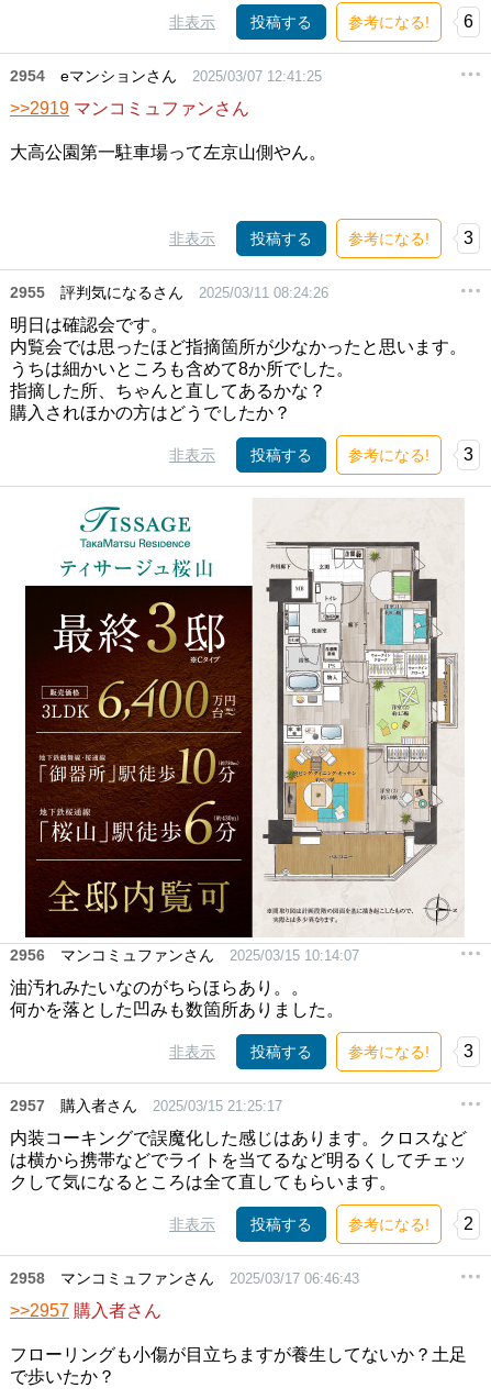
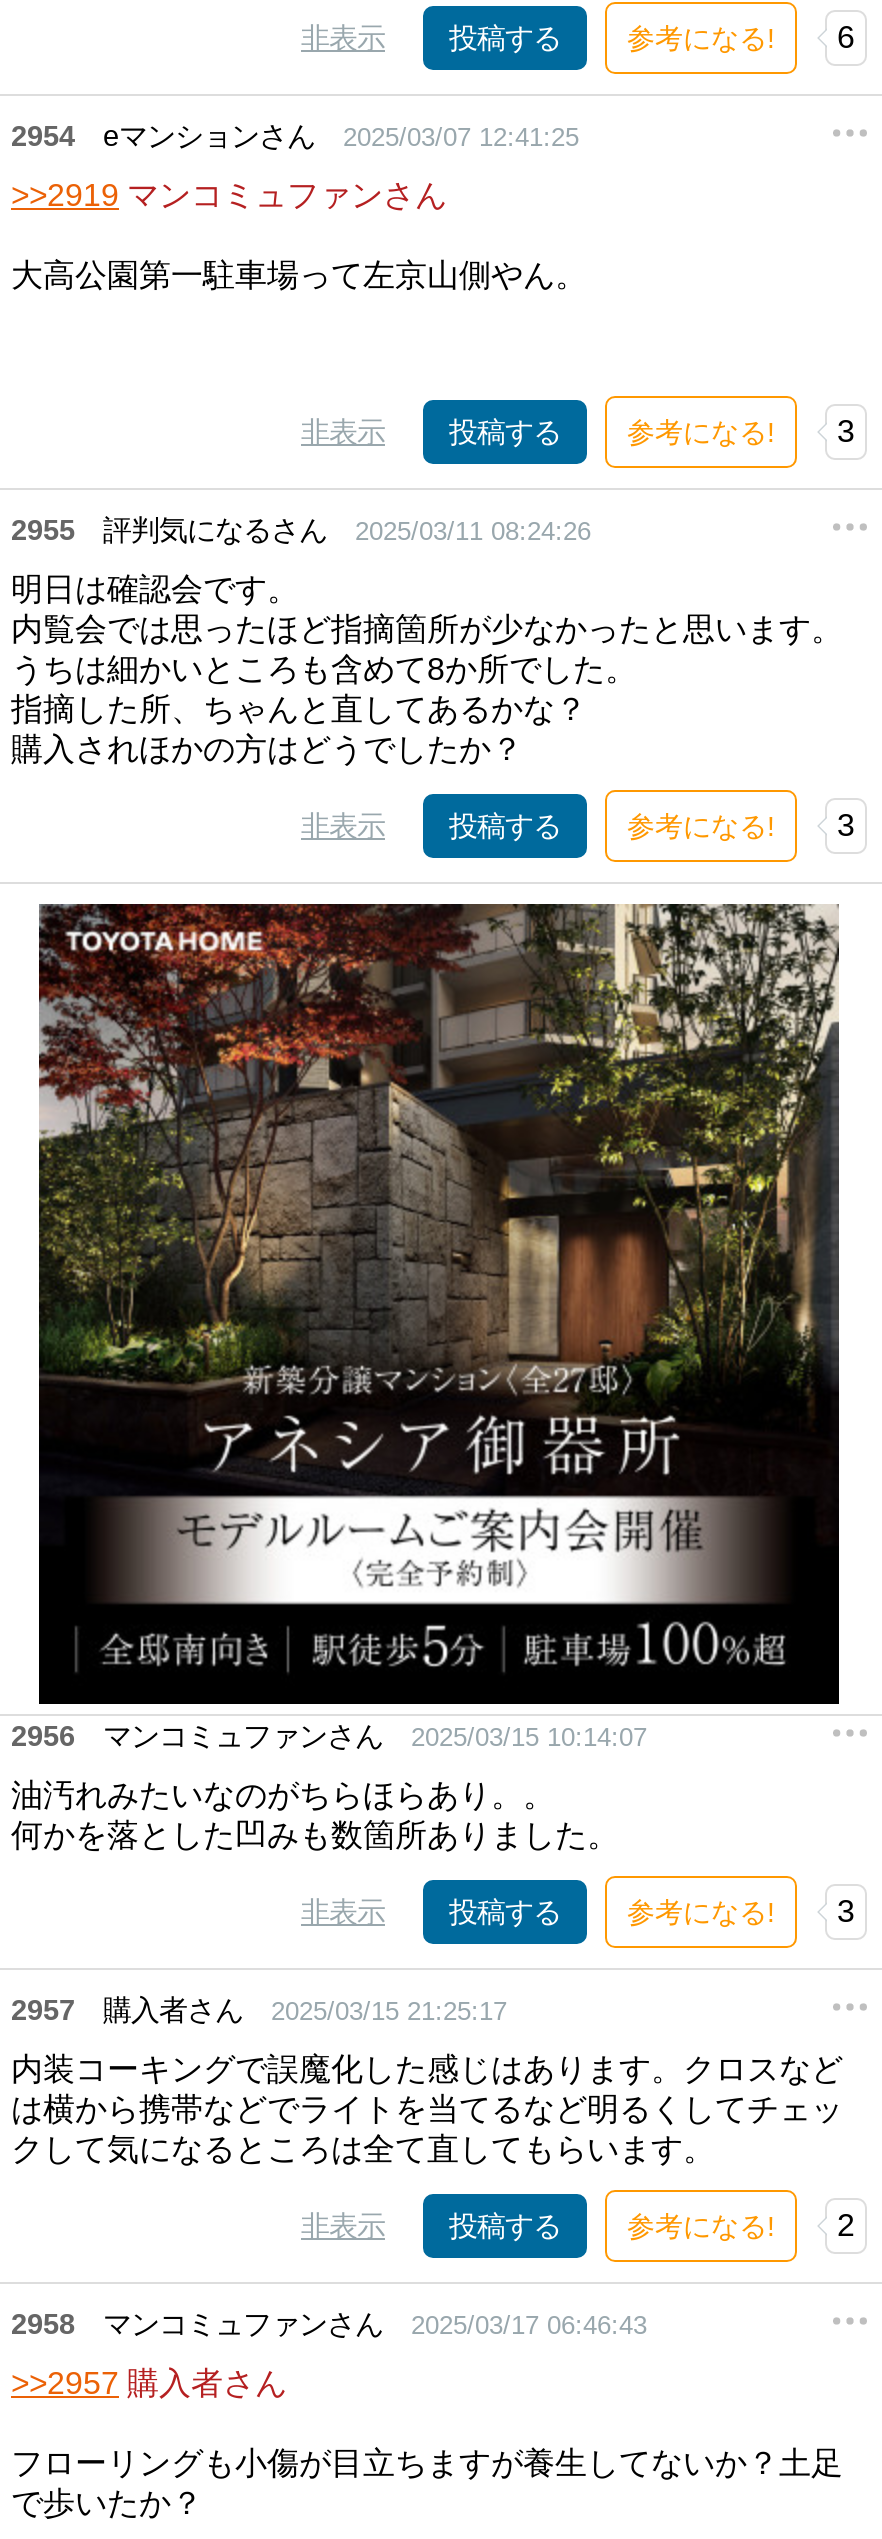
- [image]
+ [image]
